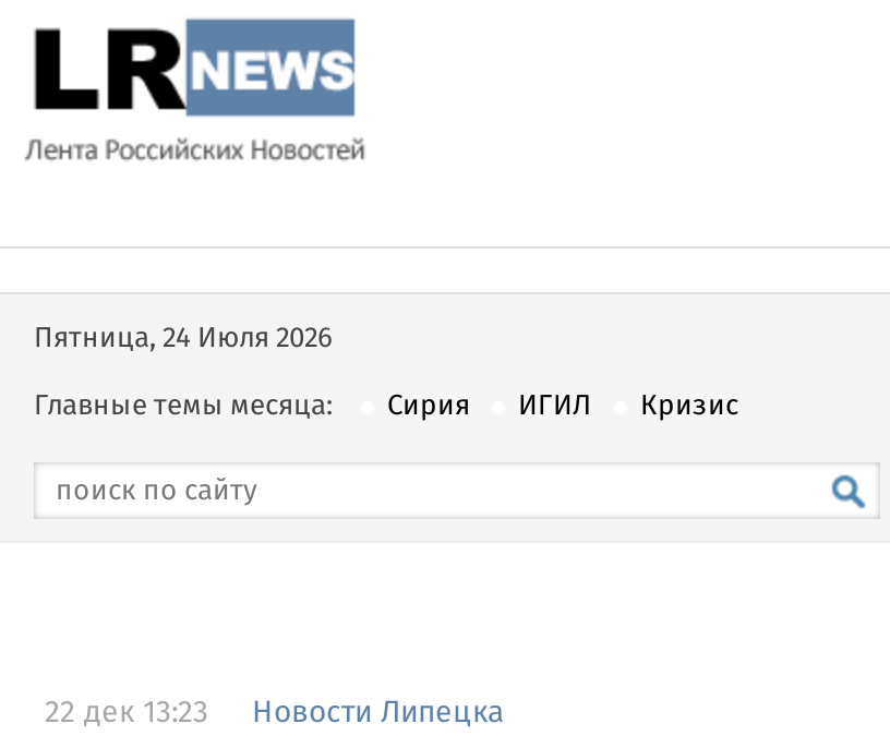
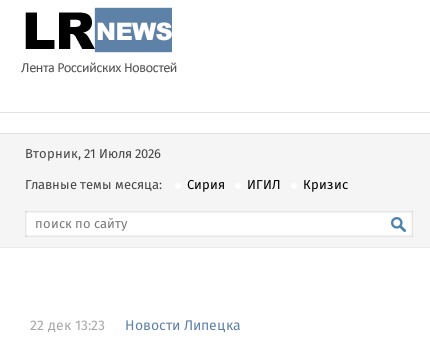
- Пятница, 24 Июля 2026
+ Вторник, 21 Июля 2026
